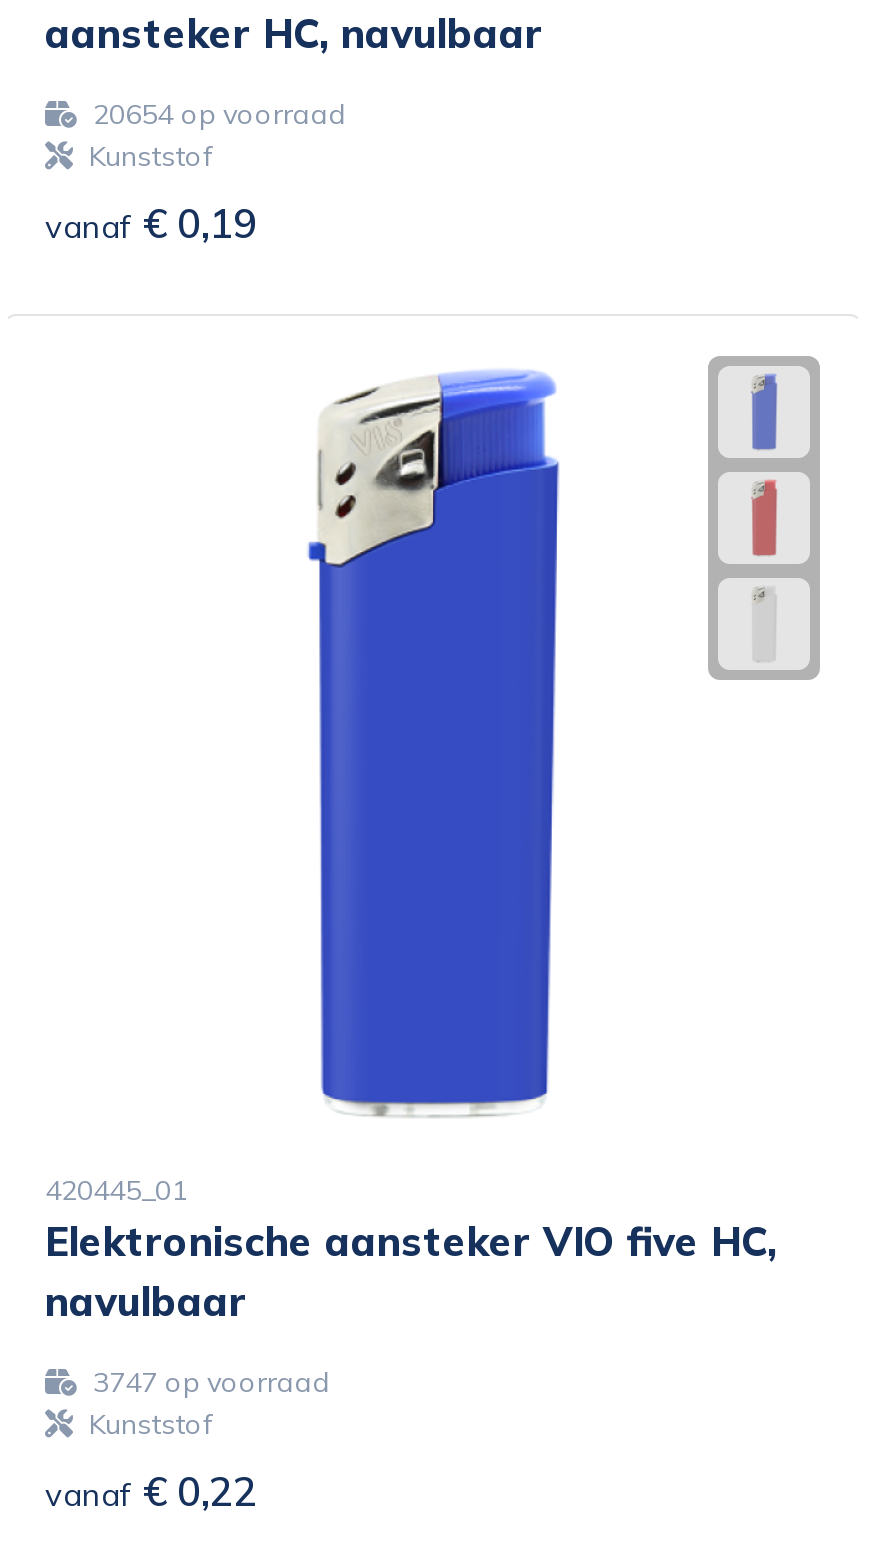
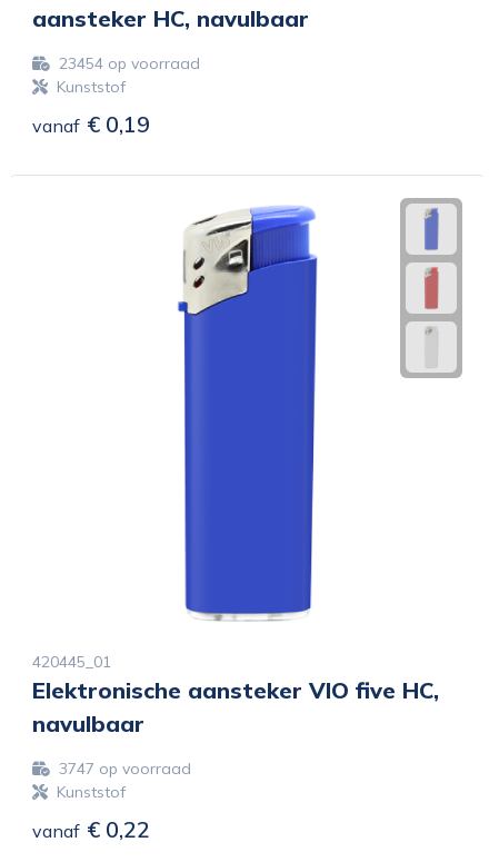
- 20654 op voorraad
+ 23454 op voorraad
